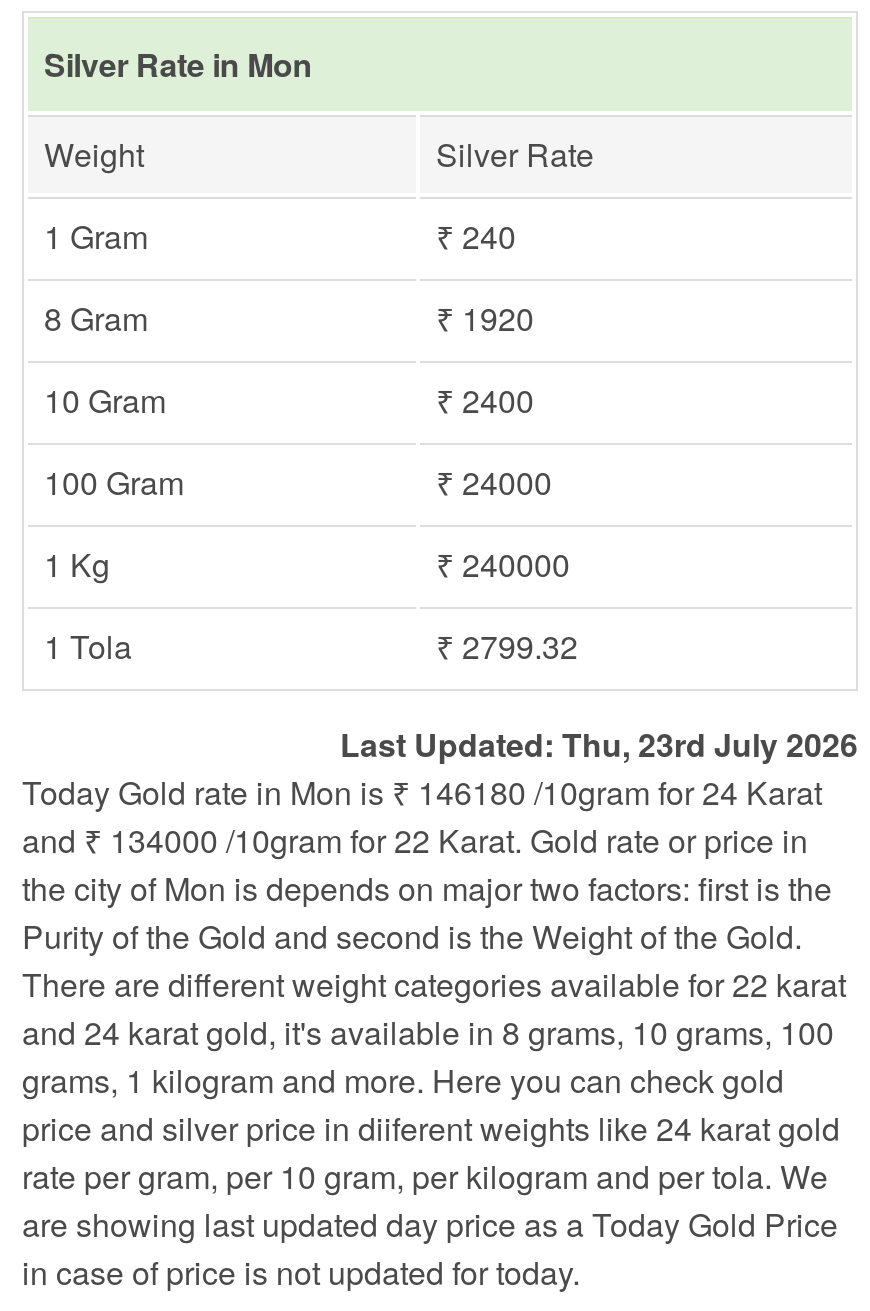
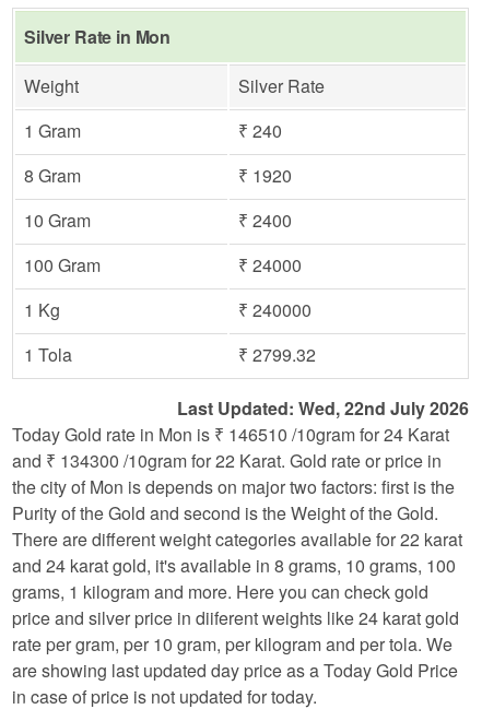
- Last Updated: Thu, 23rd July 2026
+ Last Updated: Wed, 22nd July 2026

- Today Gold rate in Mon is ₹ 146180 /10gram for 24 Karat
+ Today Gold rate in Mon is ₹ 146510 /10gram for 24 Karat

- and ₹ 134000 /10gram for 22 Karat. Gold rate or price in
+ and ₹ 134300 /10gram for 22 Karat. Gold rate or price in
